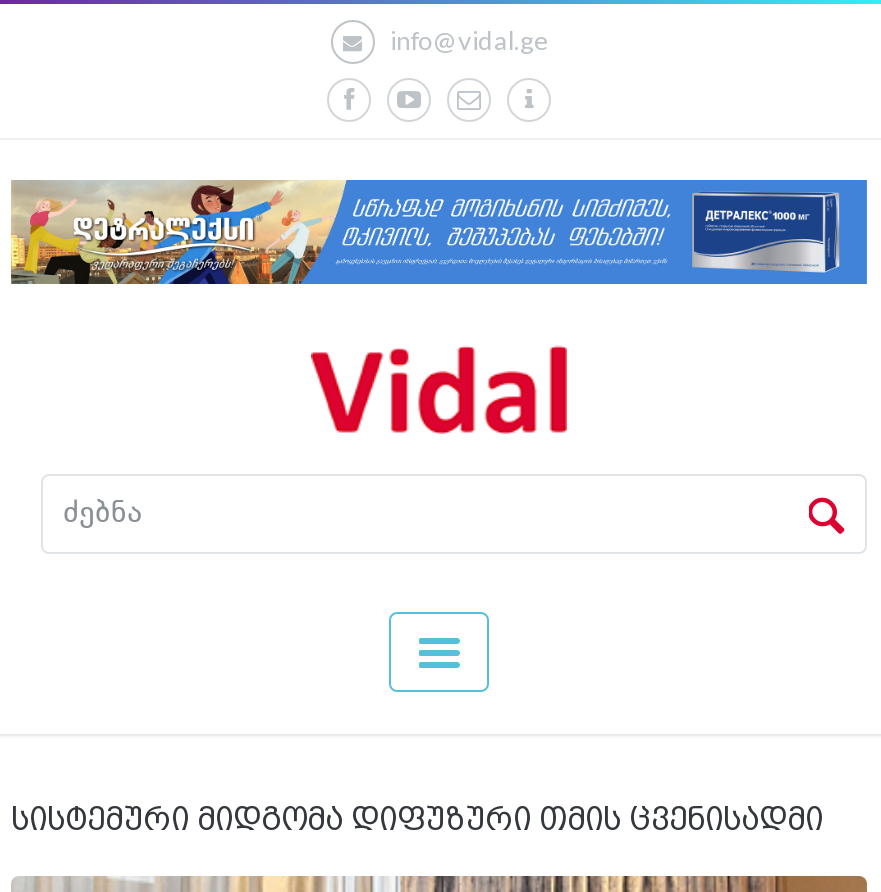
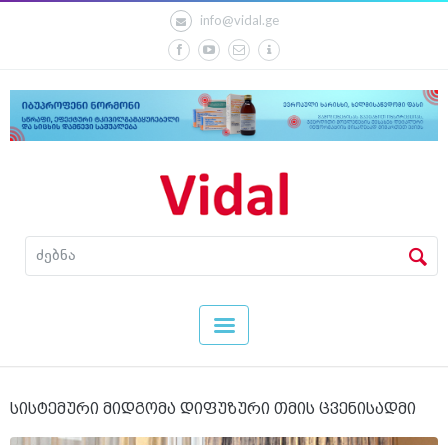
- [image]
+ [image]
